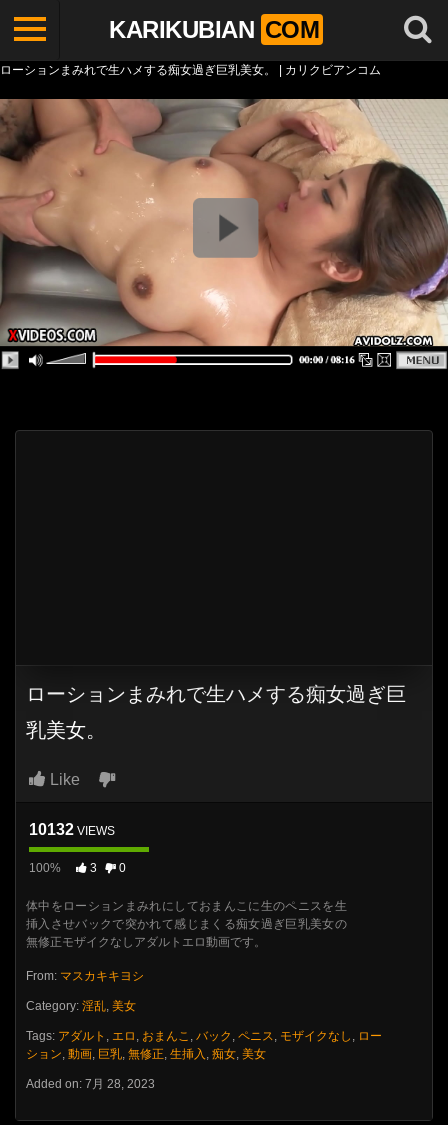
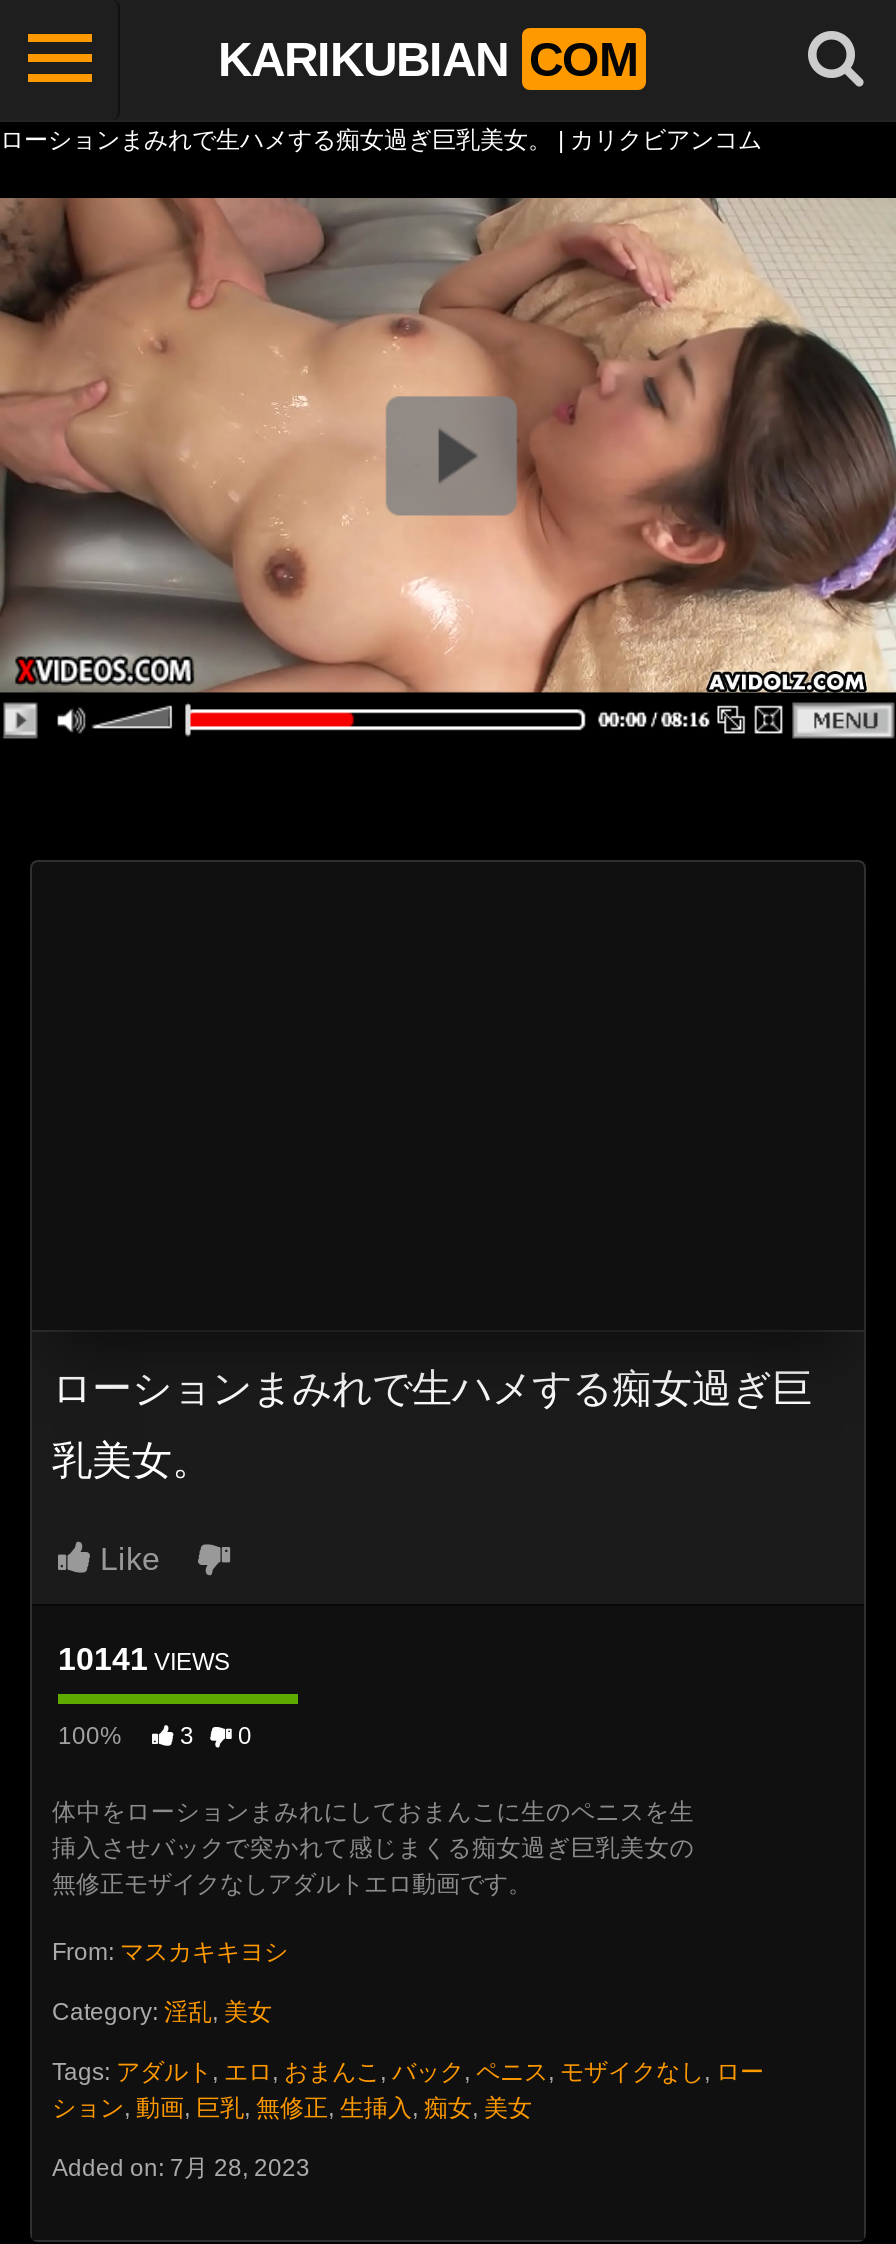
- 10132 VIEWS
+ 10141 VIEWS
